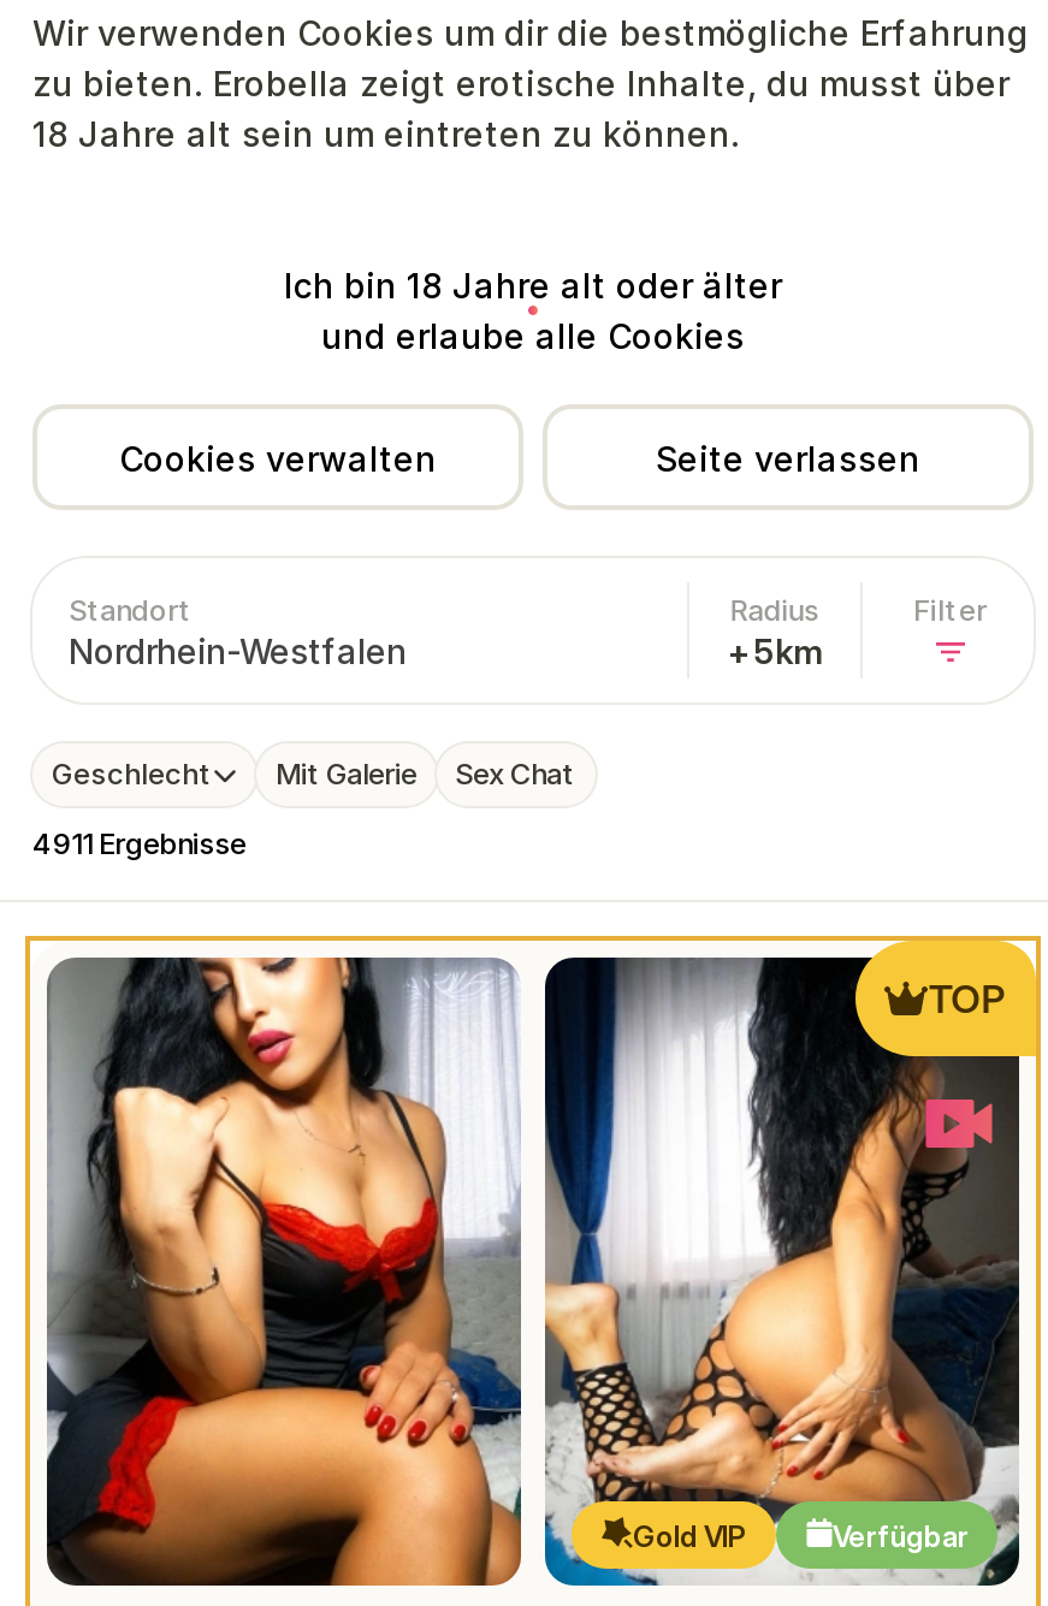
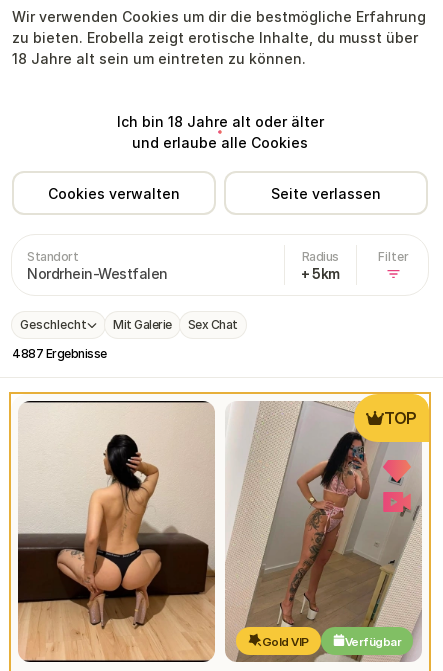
- 4911 Ergebnisse
+ 4887 Ergebnisse

- [image]
+ [image]

- [image]
+ [image]
